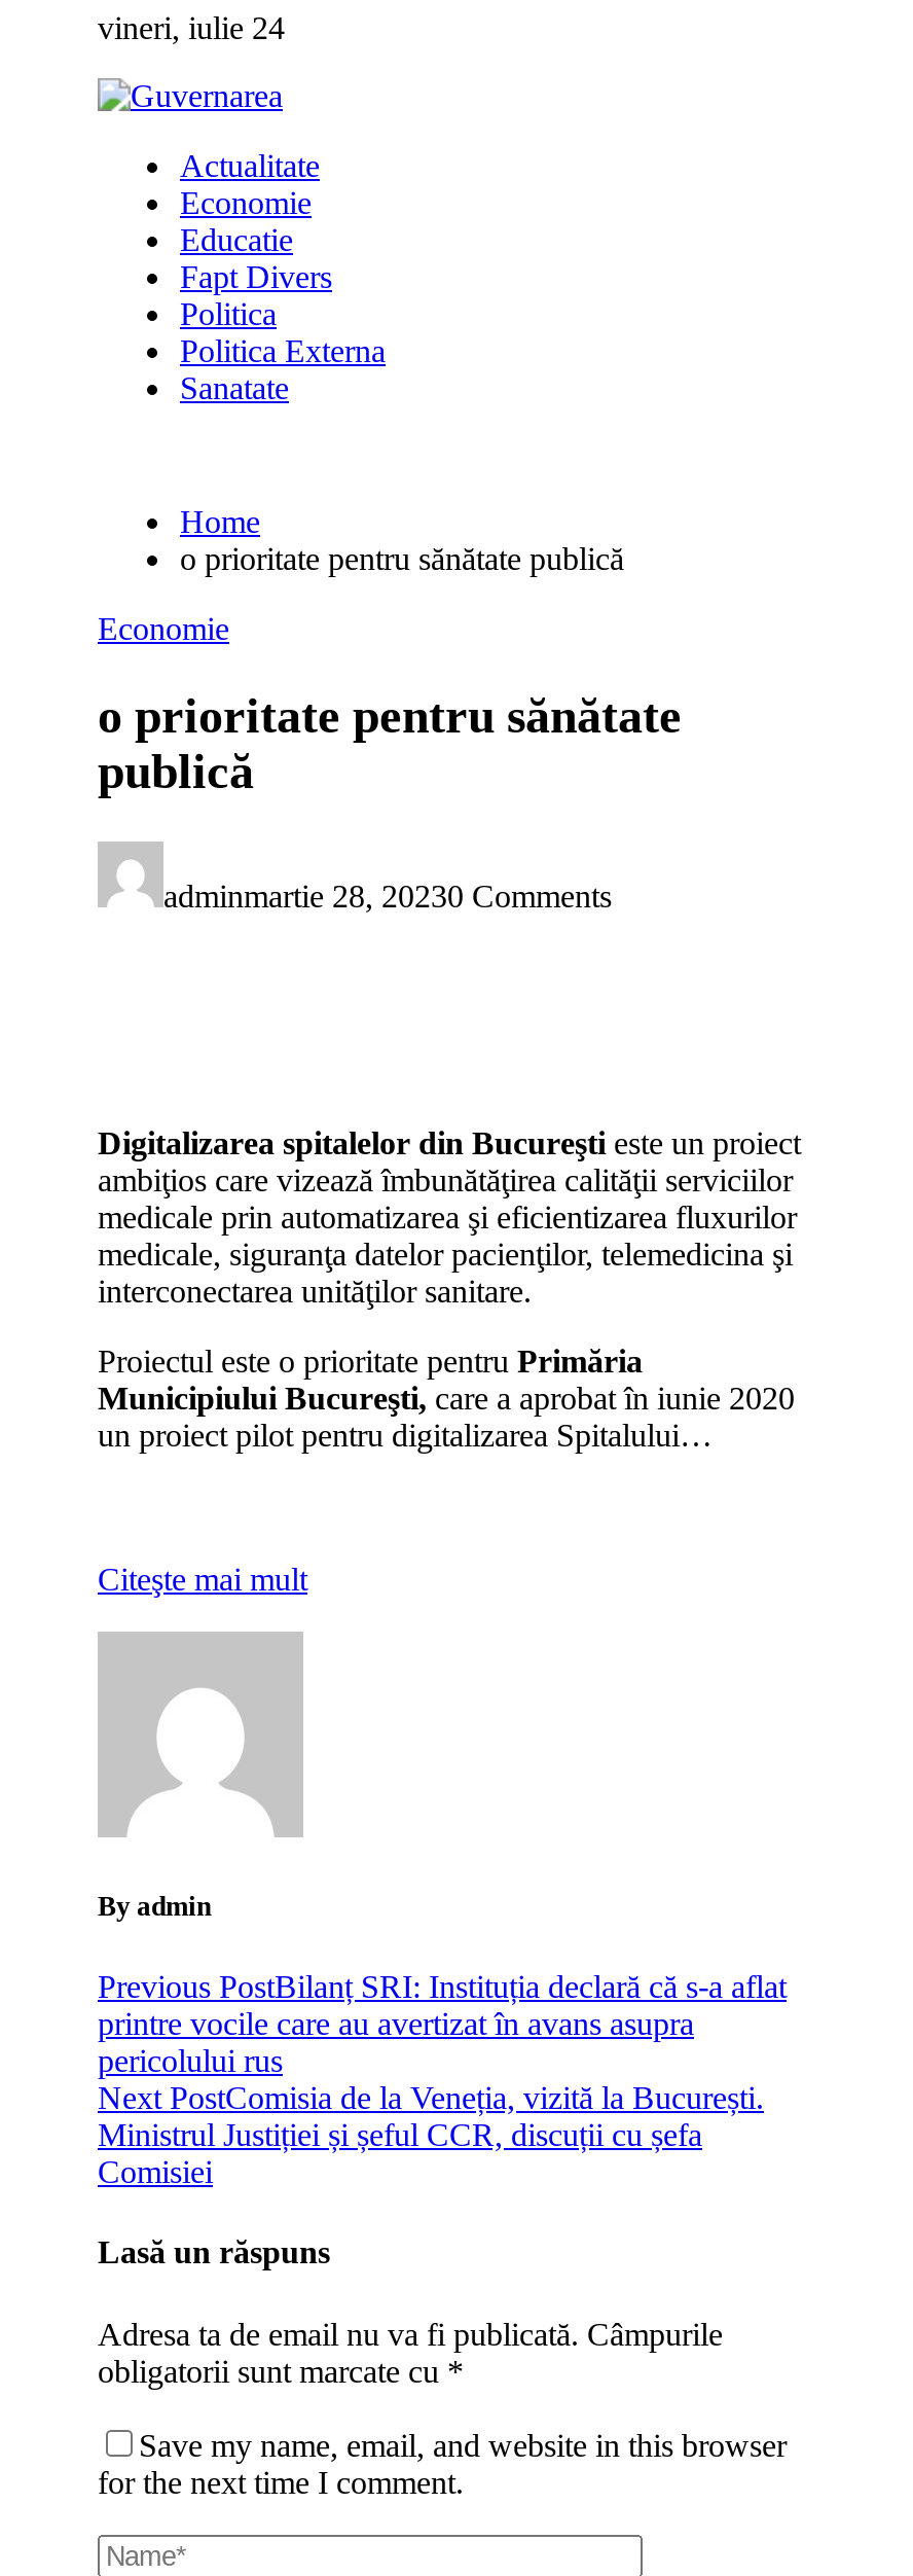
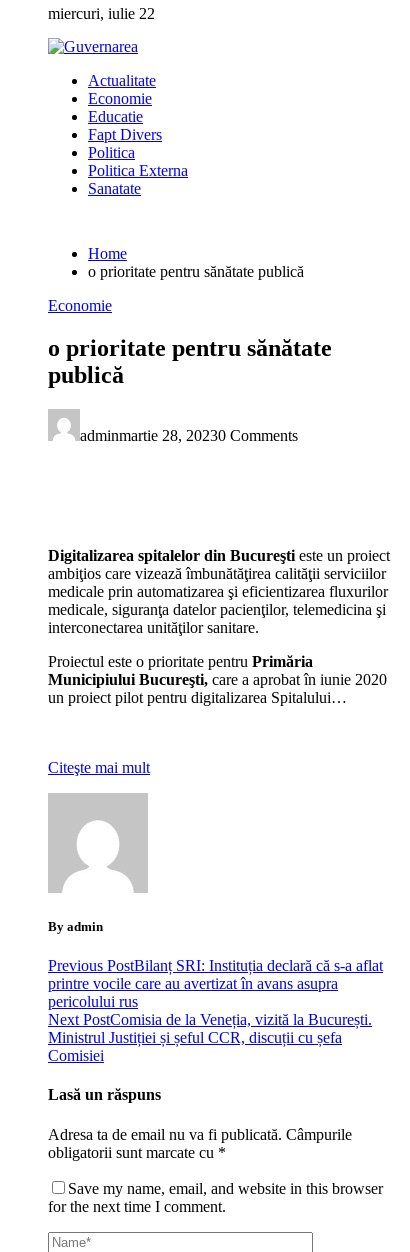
- vineri, iulie 24
+ miercuri, iulie 22
